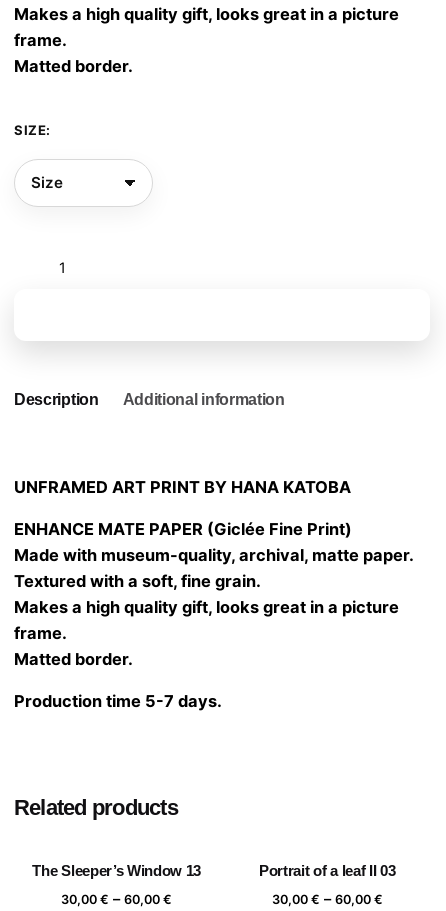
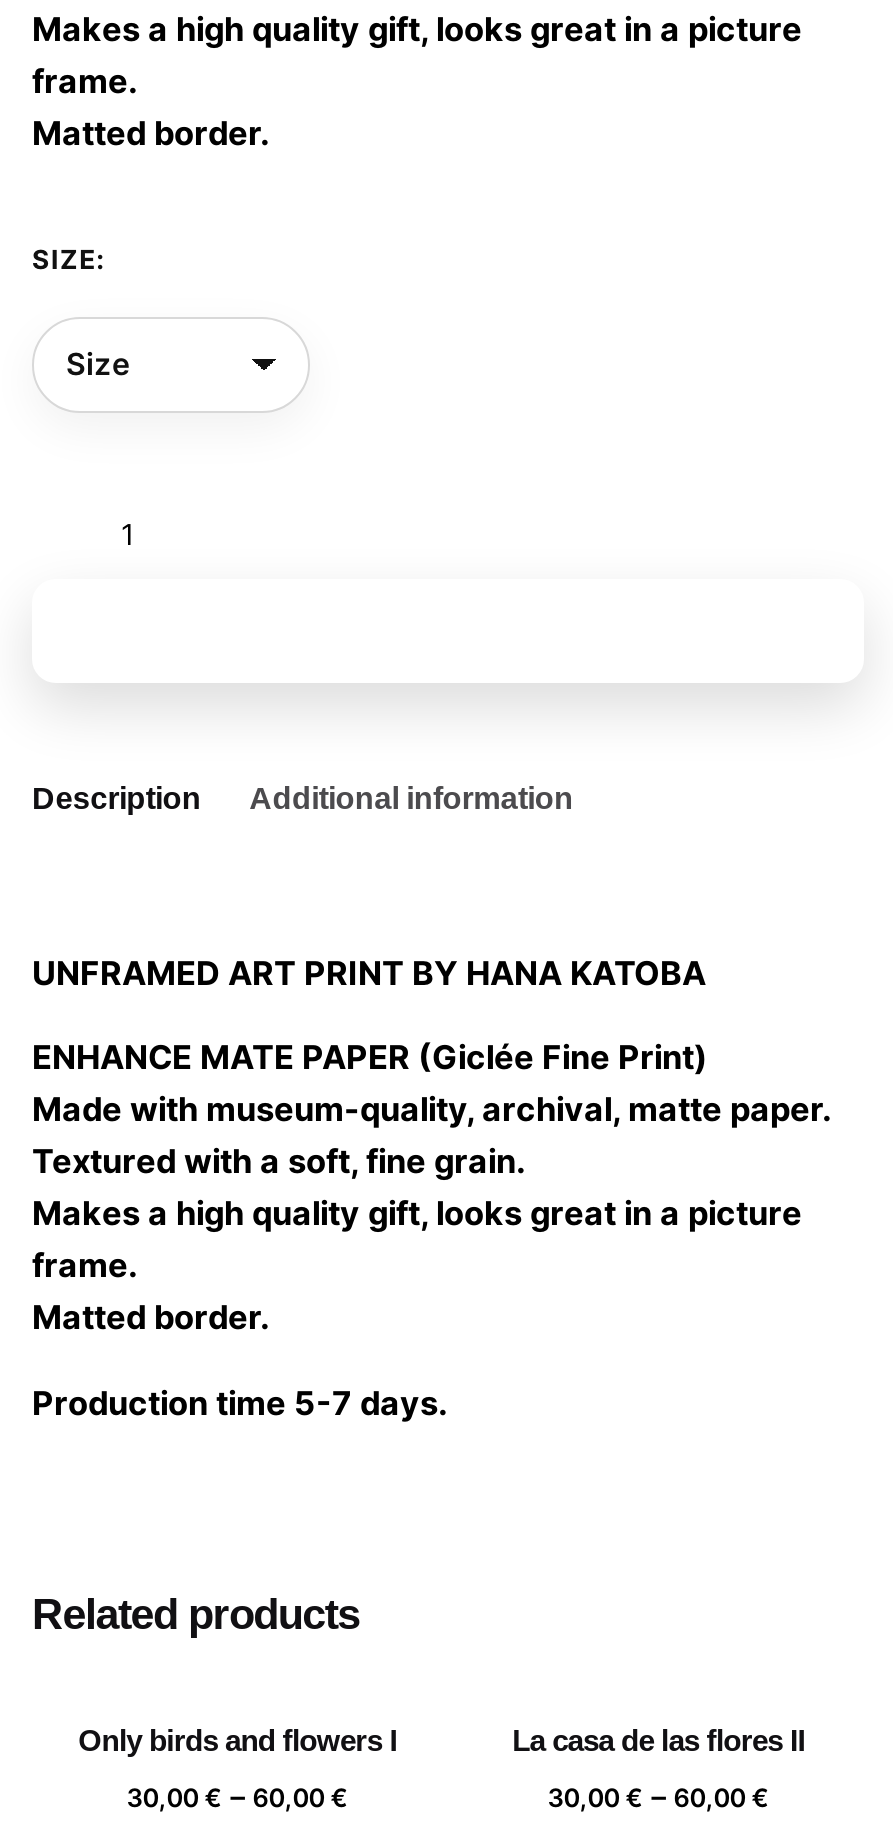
- The Sleeper’s Window 13
+ Only birds and flowers I

- Portrait of a leaf II 03
+ La casa de las flores II
